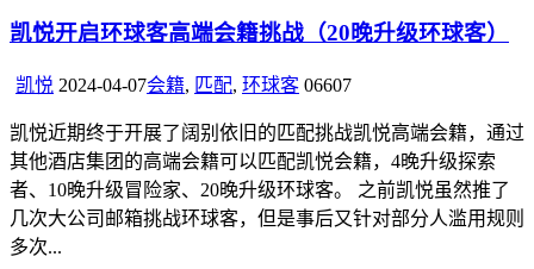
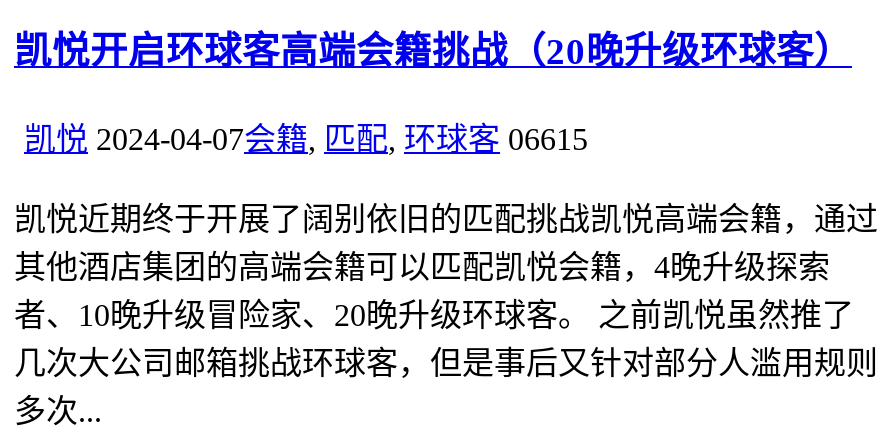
- 凯悦 2024-04-07会籍,匹配,环球客 06607
+ 凯悦 2024-04-07会籍,匹配,环球客 06615
